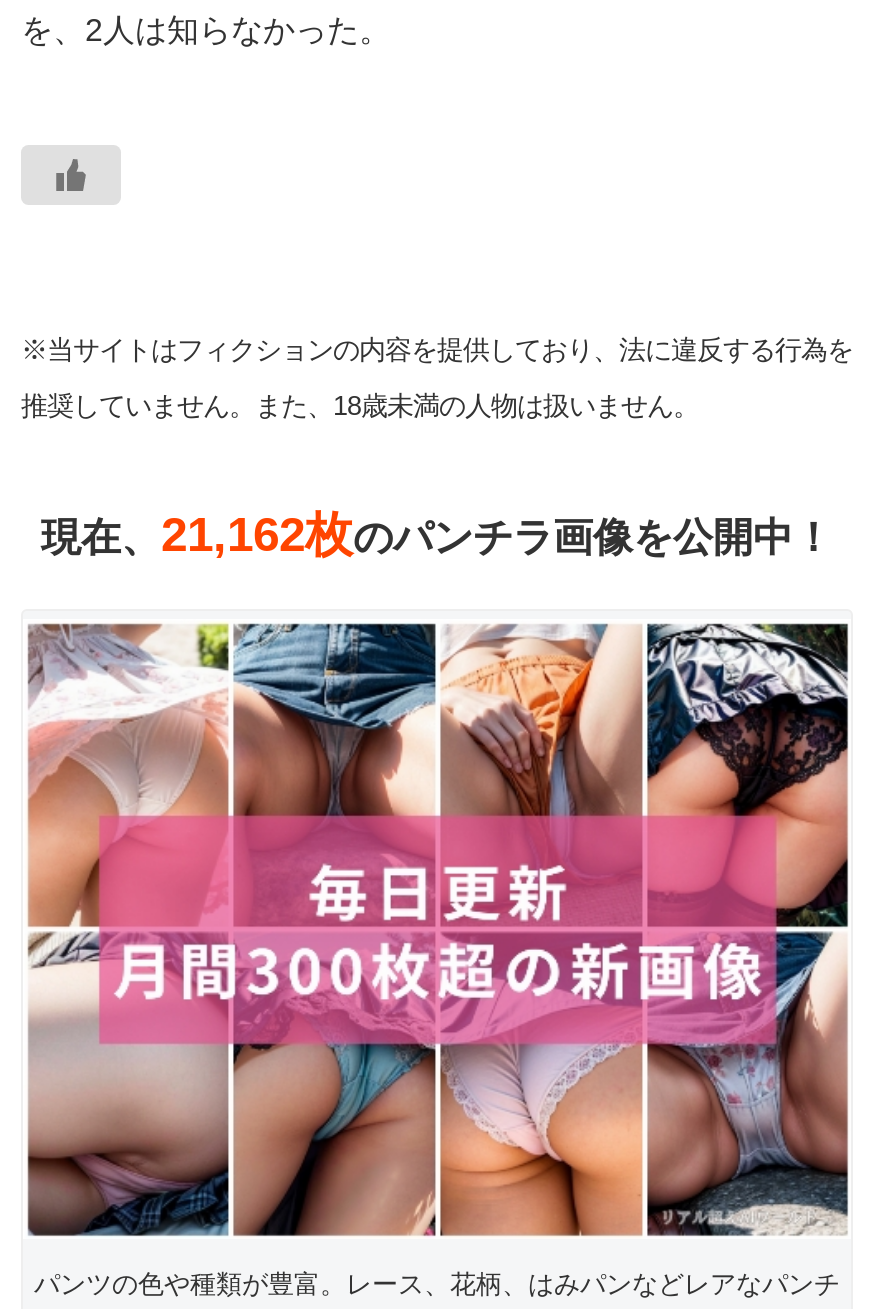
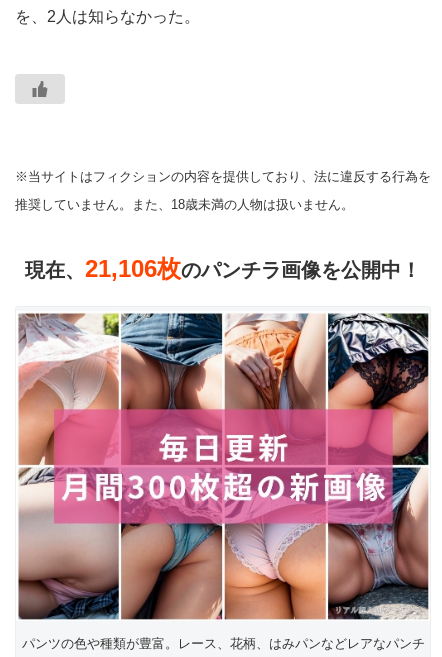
- 現在、21,162枚のパンチラ画像を公開中！
+ 現在、21,106枚のパンチラ画像を公開中！
